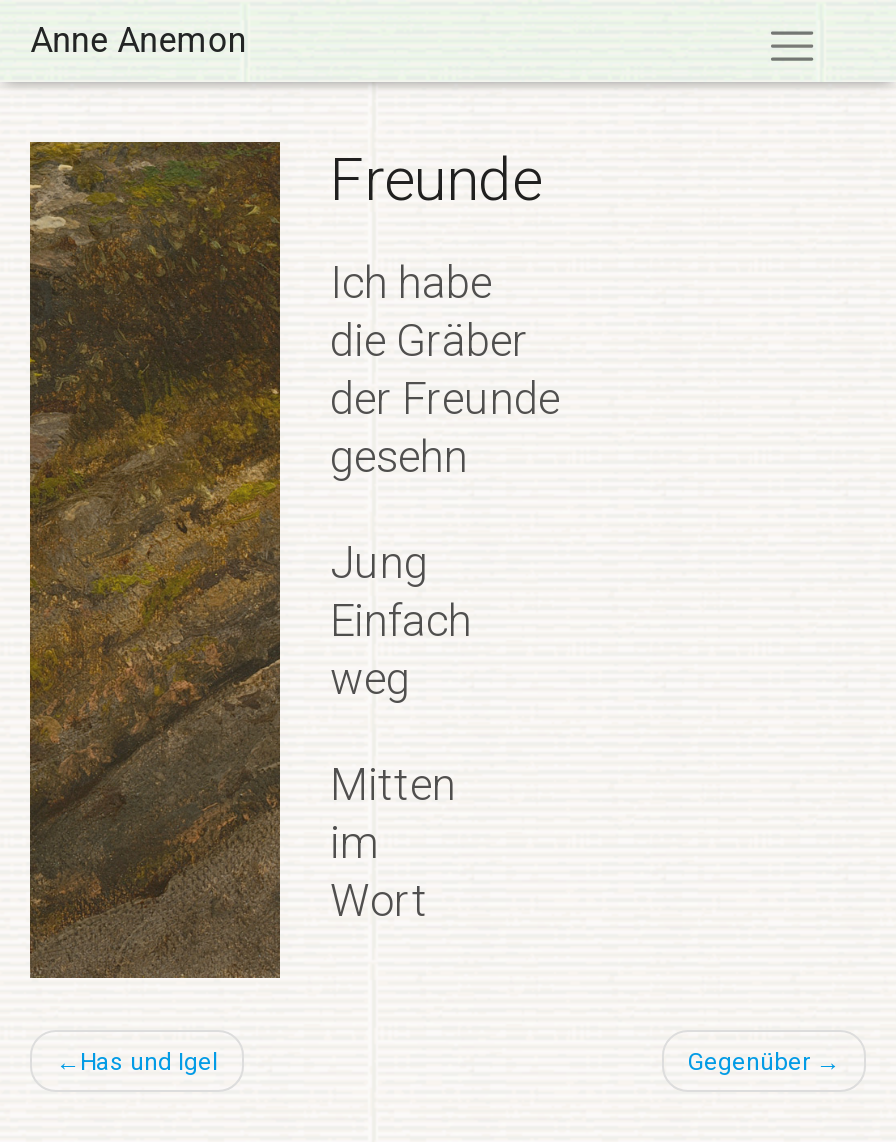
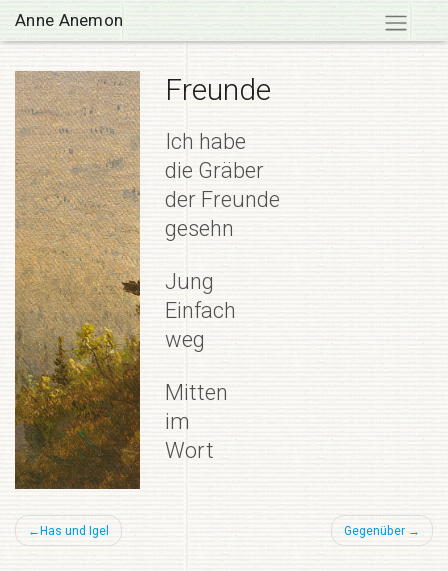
- [image]
+ [image]
